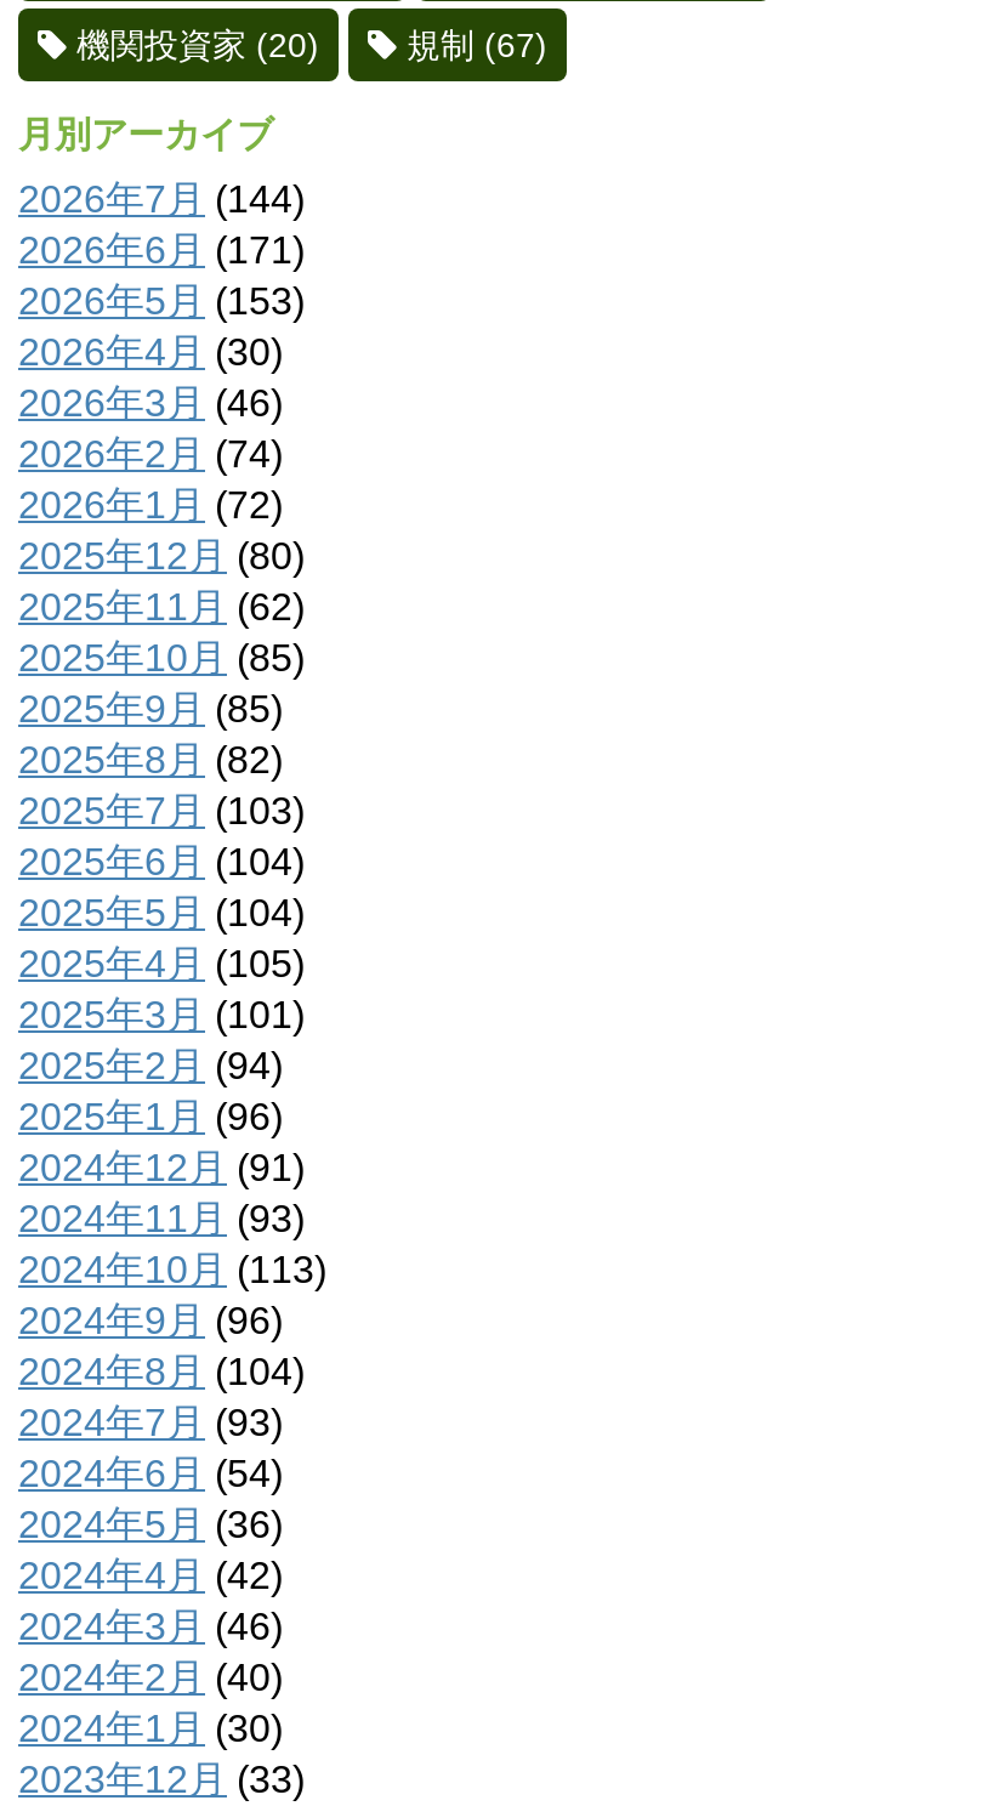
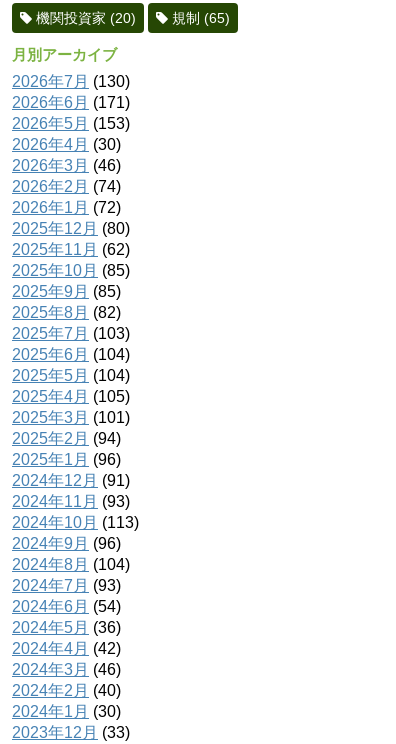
- 規制(67)
+ 規制(65)

- 2026年7月(144)
+ 2026年7月(130)
